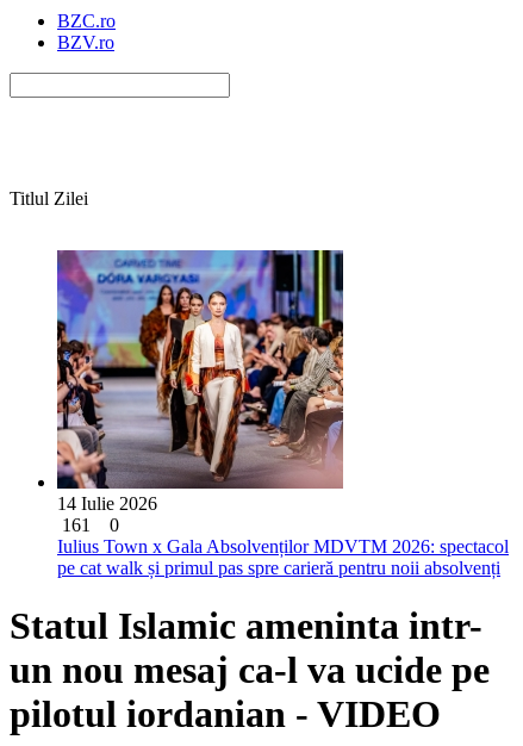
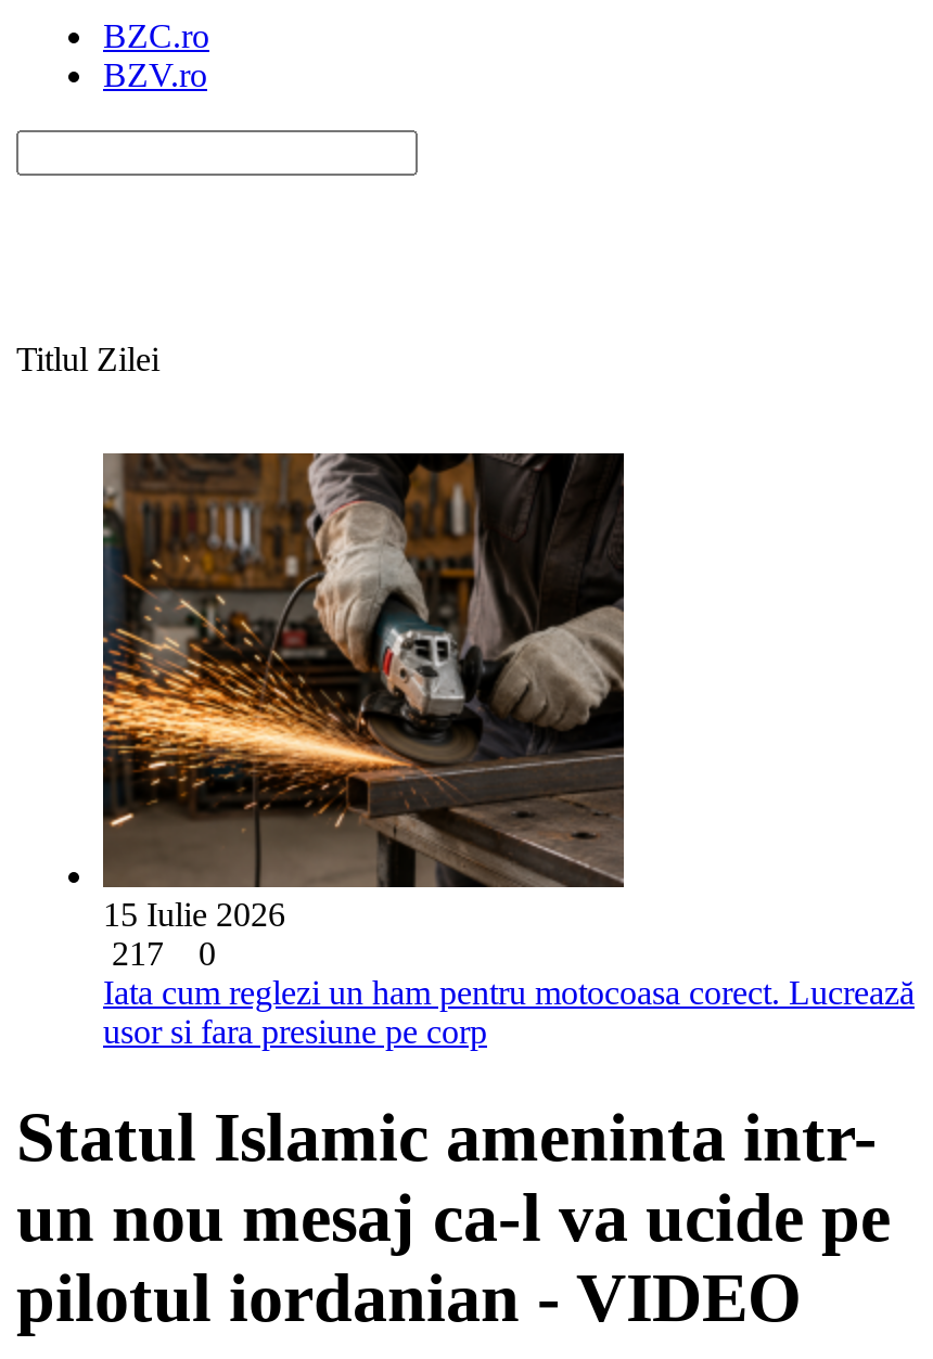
- [image]
- 14 Iulie 2026
- 161 0
- Iulius Town x Gala Absolvenților MDVTM 2026: spectacol
- pe cat walk și primul pas spre carieră pentru noii absolvenți
+ [image]
+ 15 Iulie 2026
+ 217 0
+ Iata cum reglezi un ham pentru motocoasa corect. Lucrează
+ usor si fara presiune pe corp
